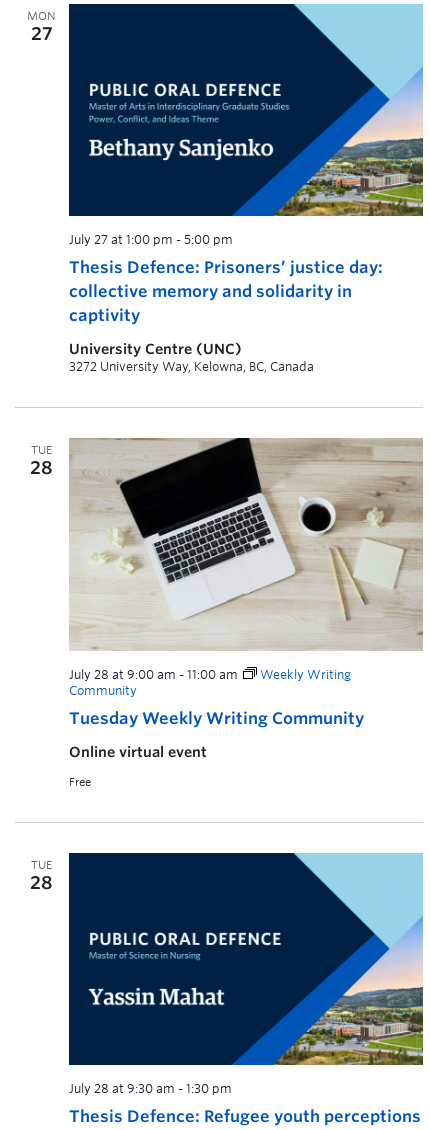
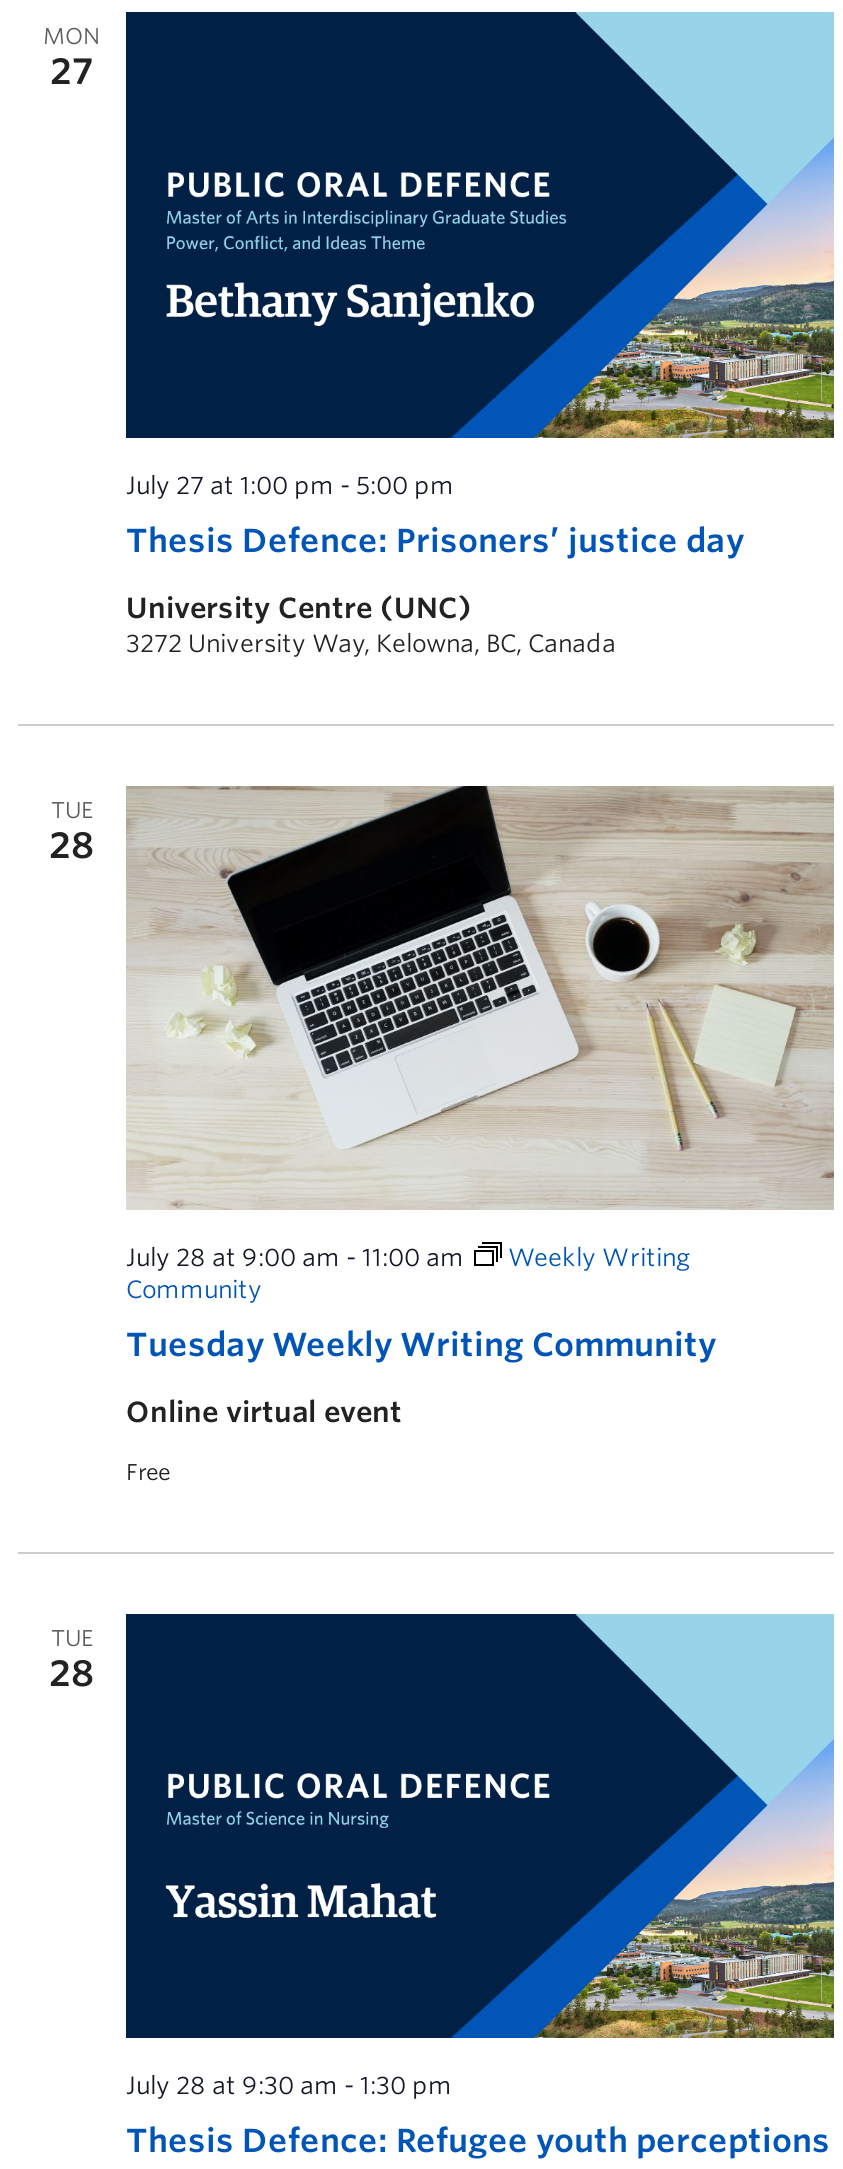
- Thesis Defence: Prisoners’ justice day:
- collective memory and solidarity in
- captivity
+ Thesis Defence: Prisoners’ justice day
